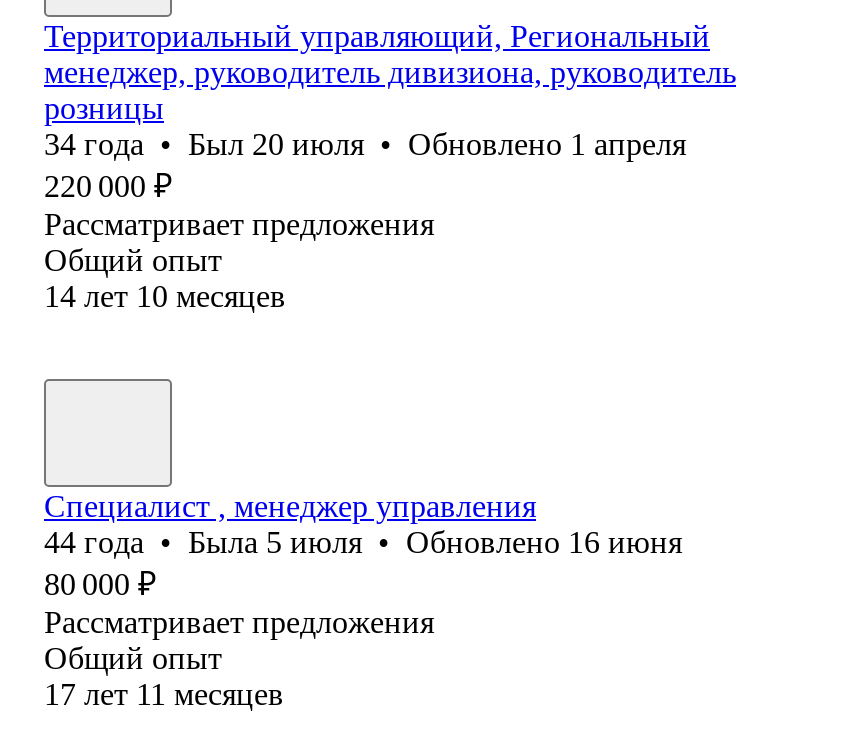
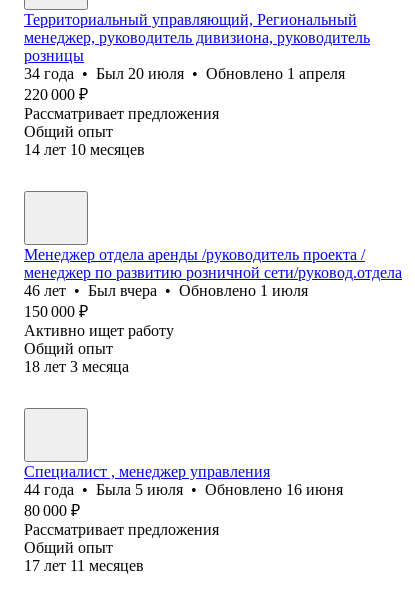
+ Менеджер отдела аренды /руководитель проекта /
+ менеджер по развитию розничной сети/руковод.отдела
+ 46 лет • Был вчера • Обновлено 1 июля
+ 150 000 ₽
+ Активно ищет работу
+ Общий опыт
+ 18 лет 3 месяца
